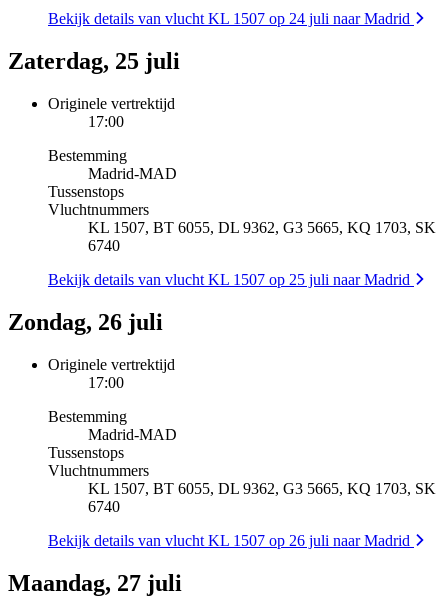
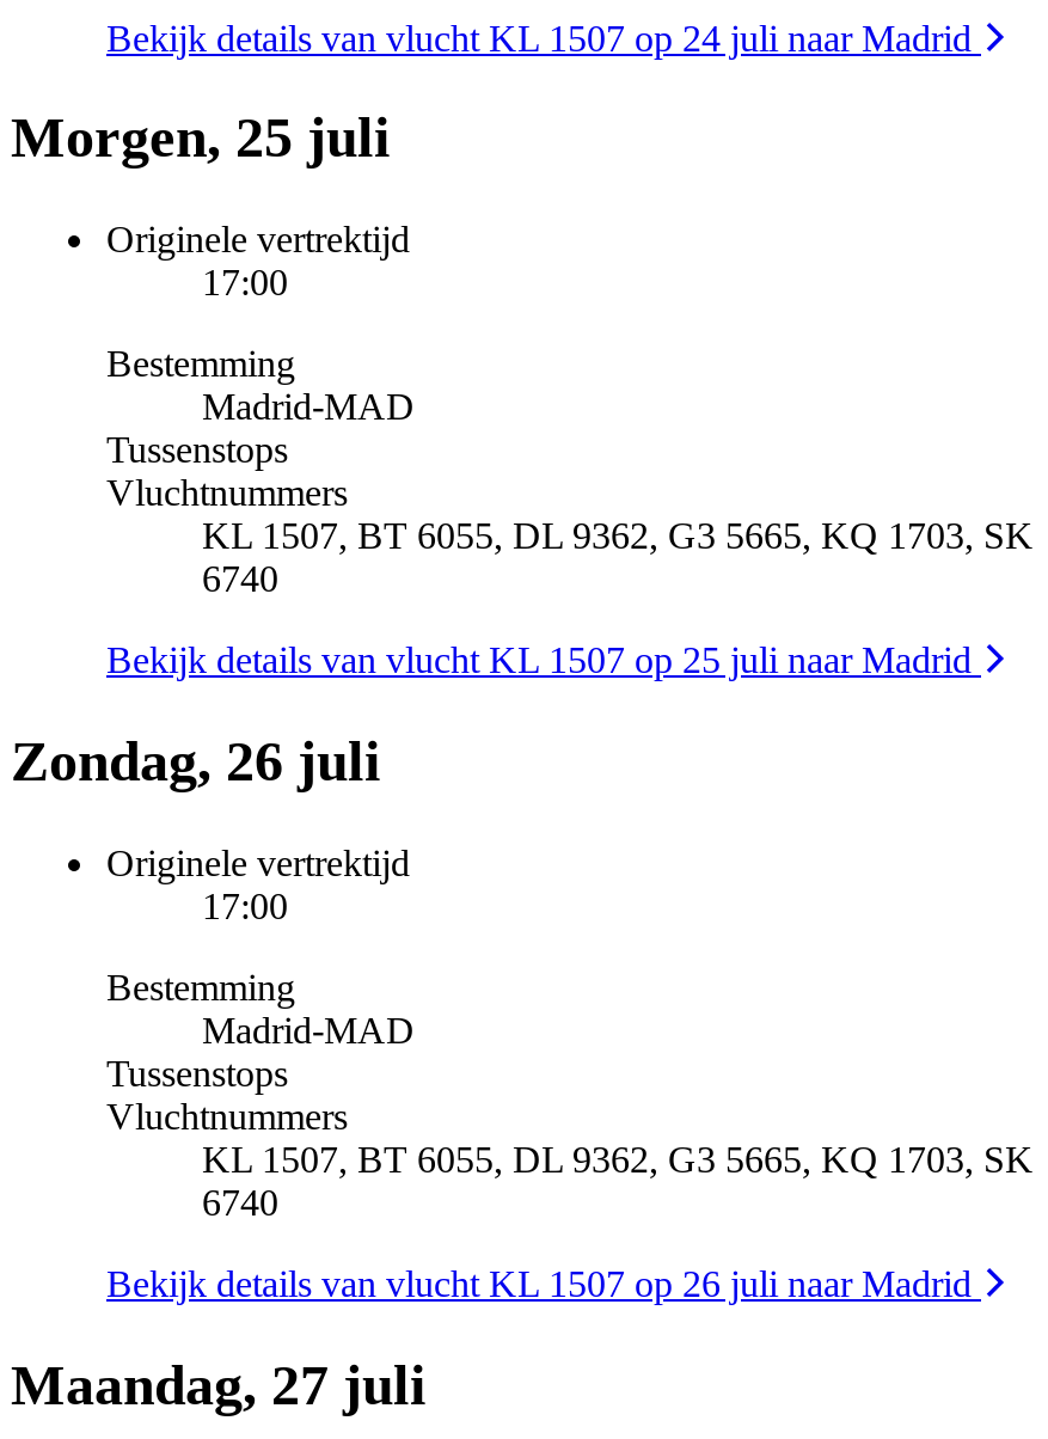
- Zaterdag, 25 juli
+ Morgen, 25 juli
